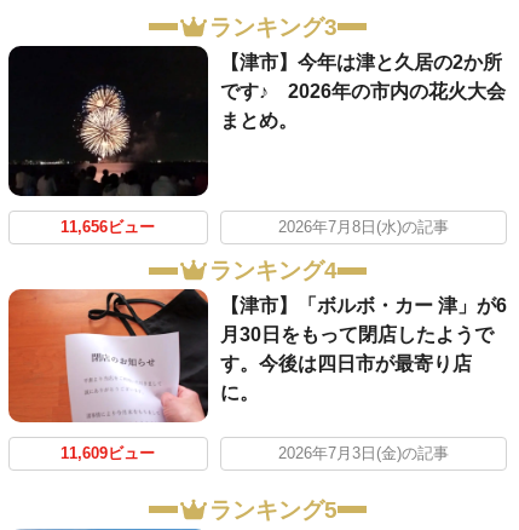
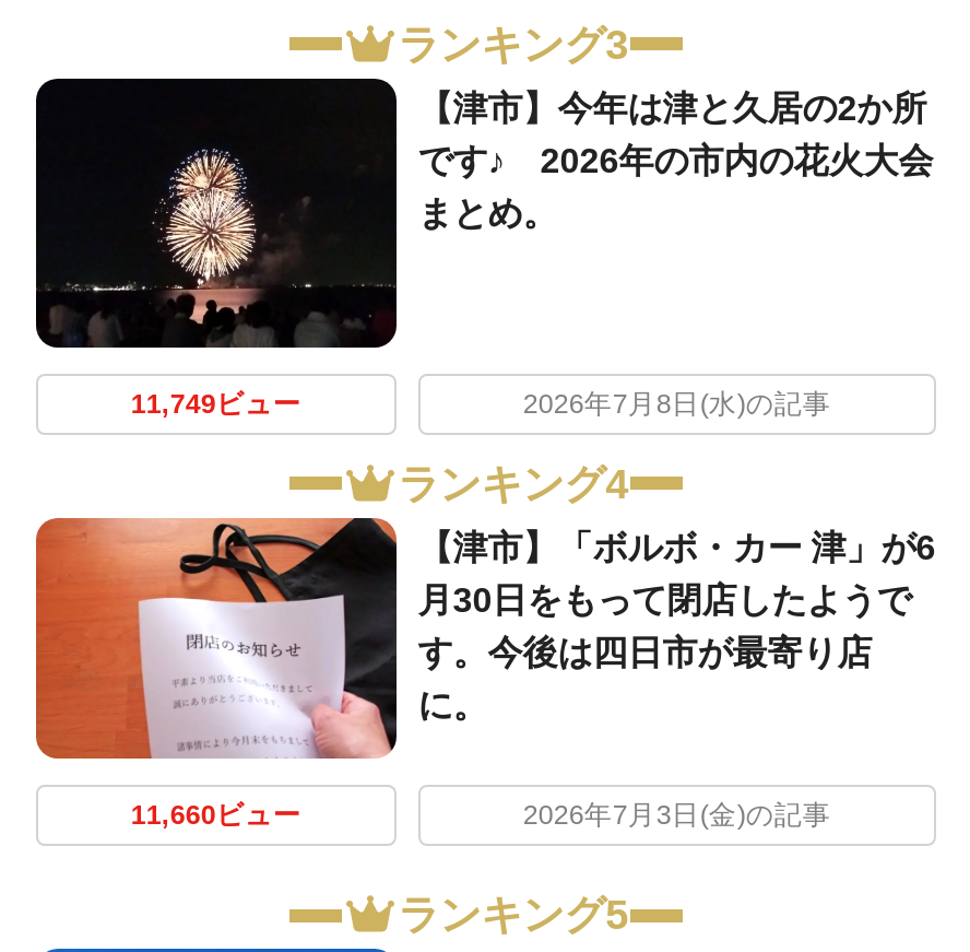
- 11,656ビュー
+ 11,749ビュー

- 11,609ビュー
+ 11,660ビュー
